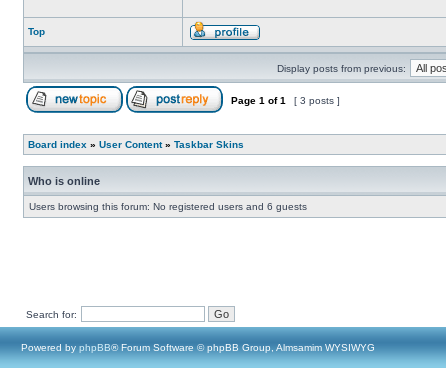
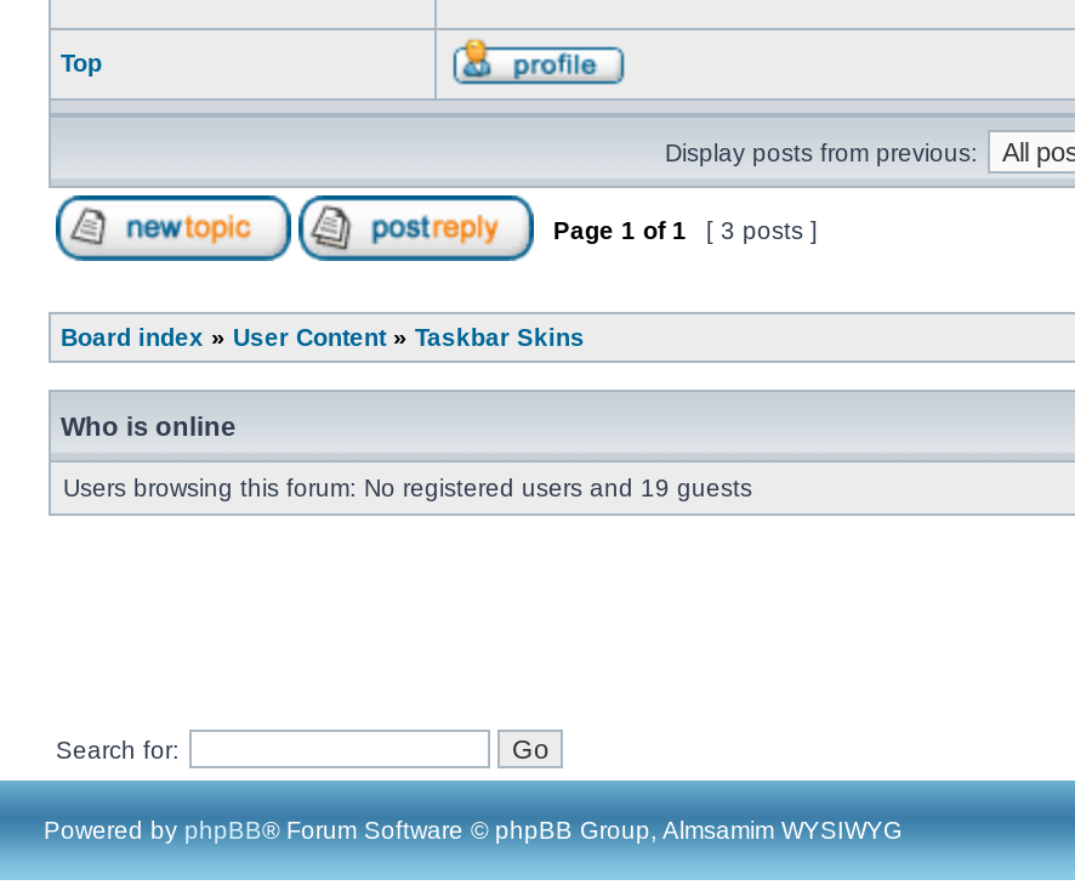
- Users browsing this forum: No registered users and 6 guests
+ Users browsing this forum: No registered users and 19 guests
